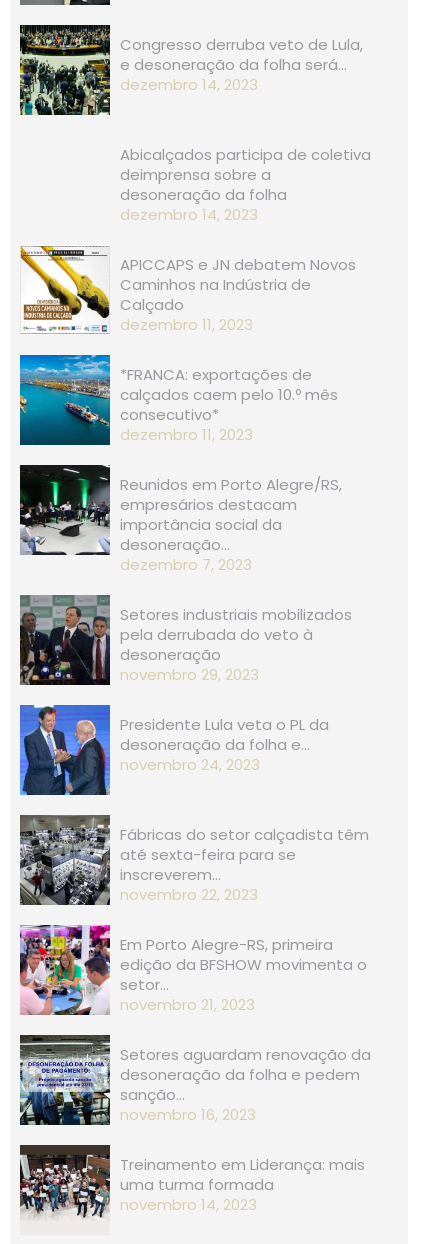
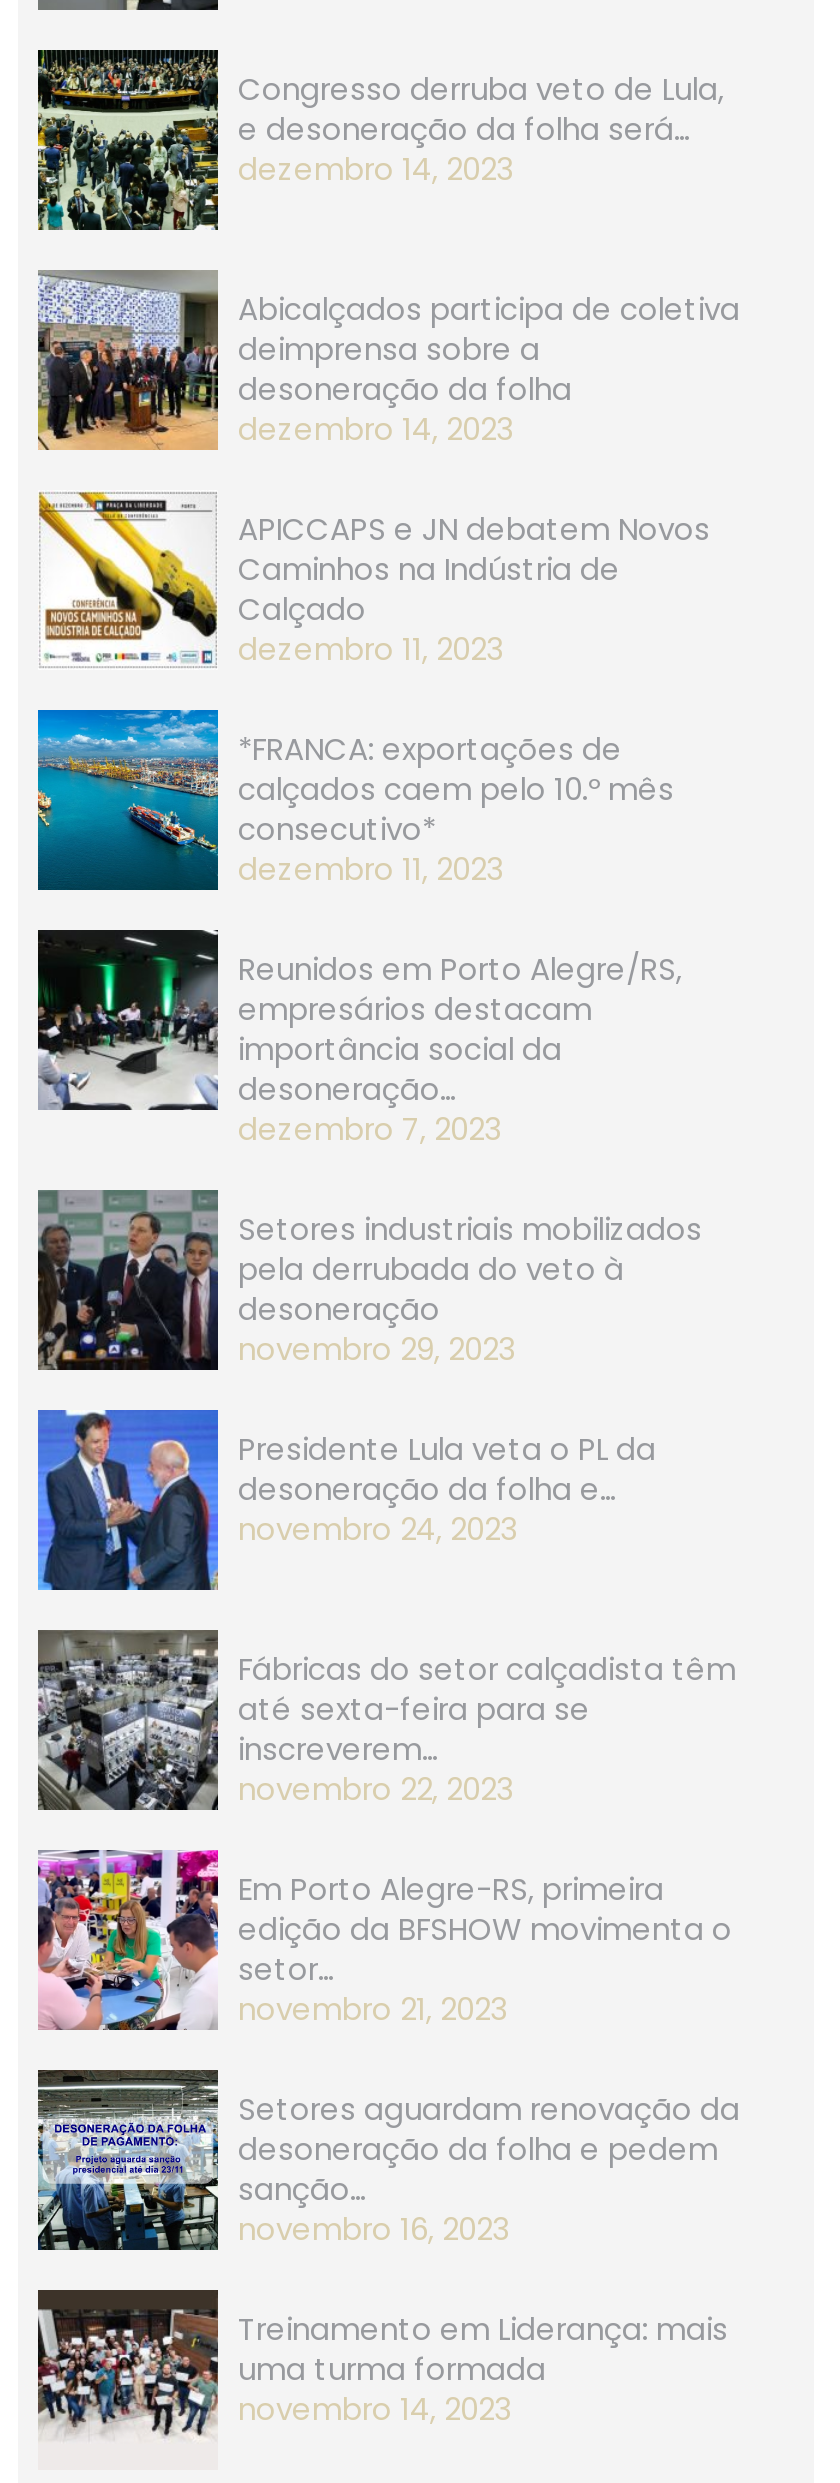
+ [image]
